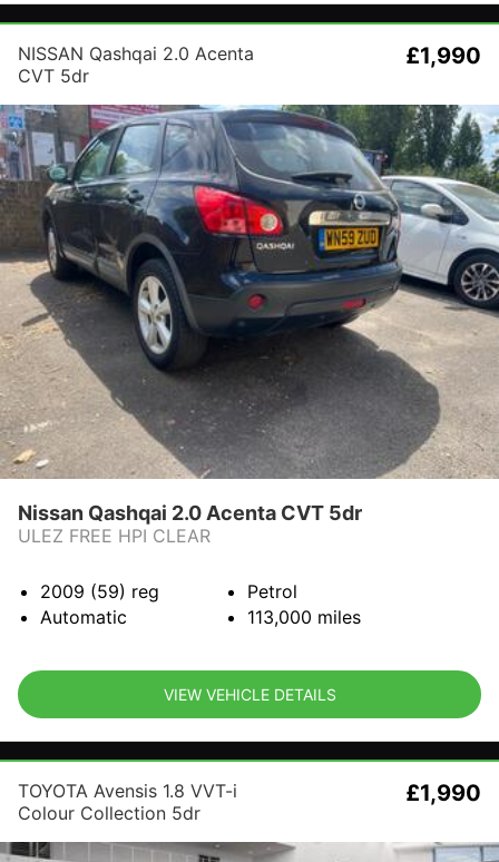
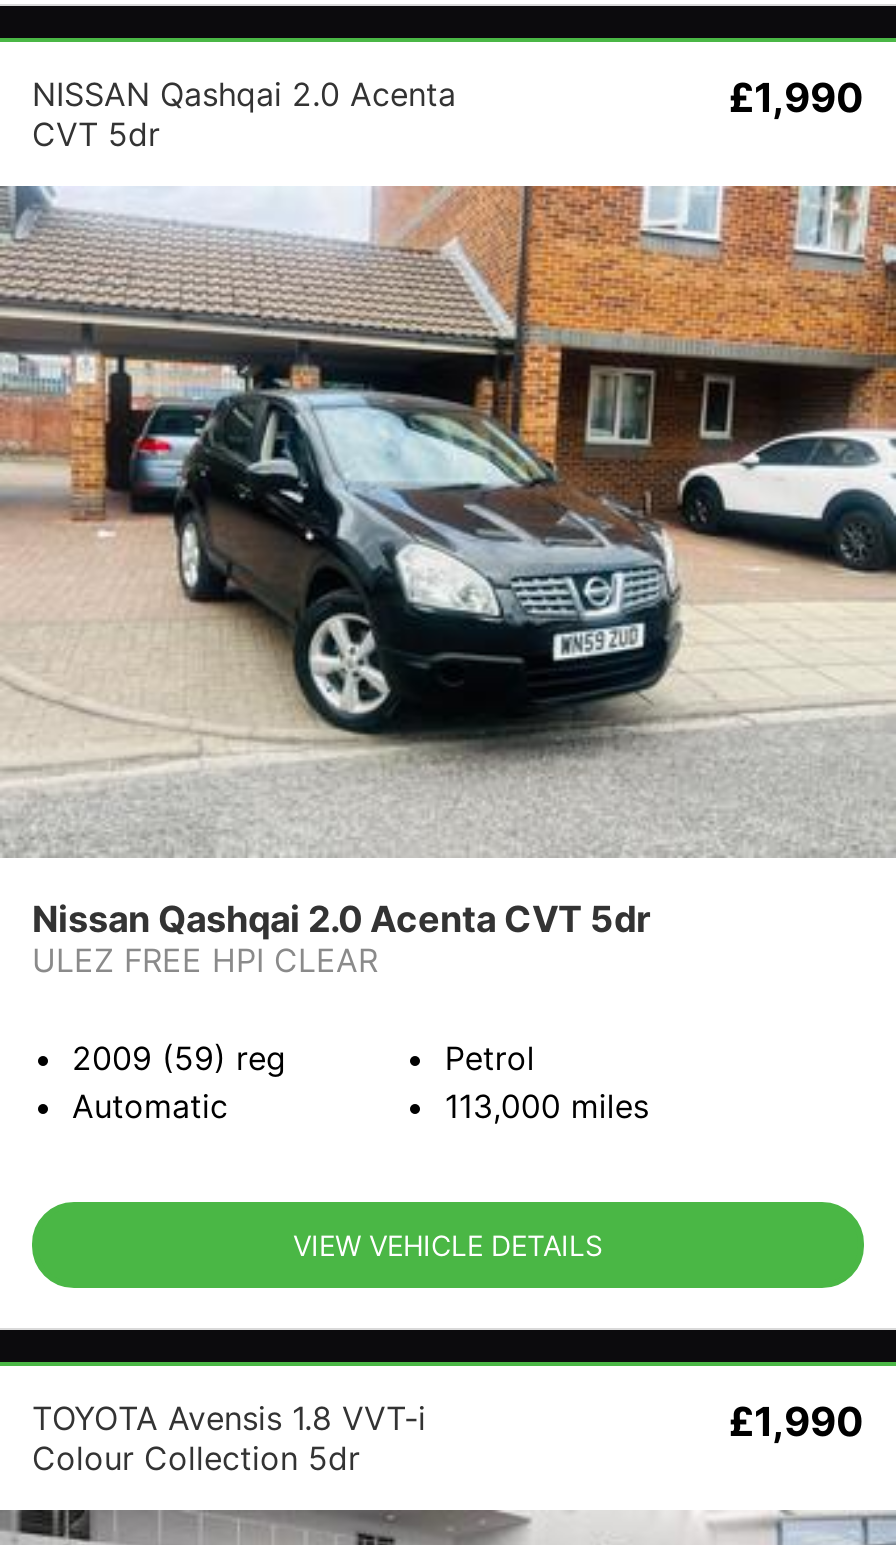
- [image]
+ [image]
